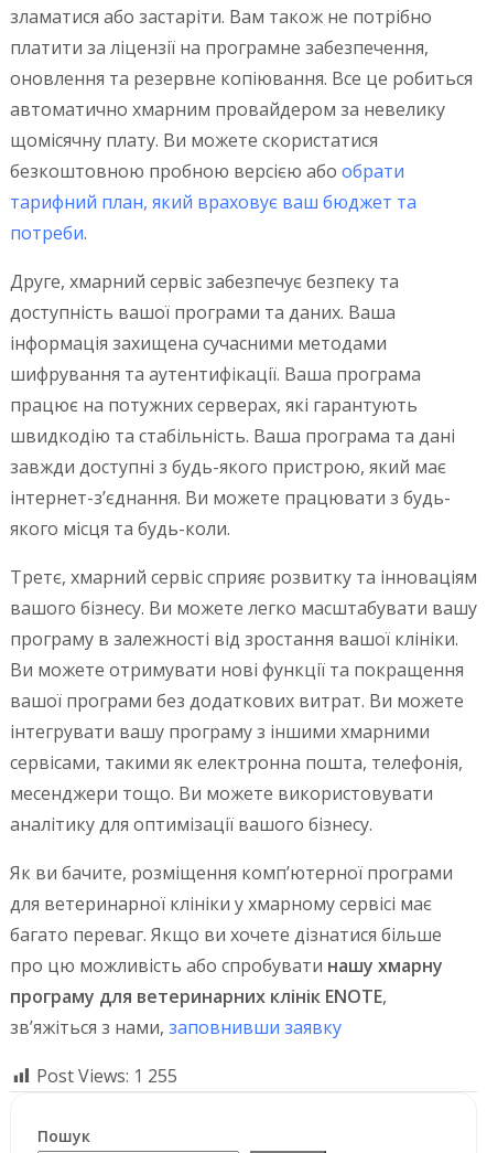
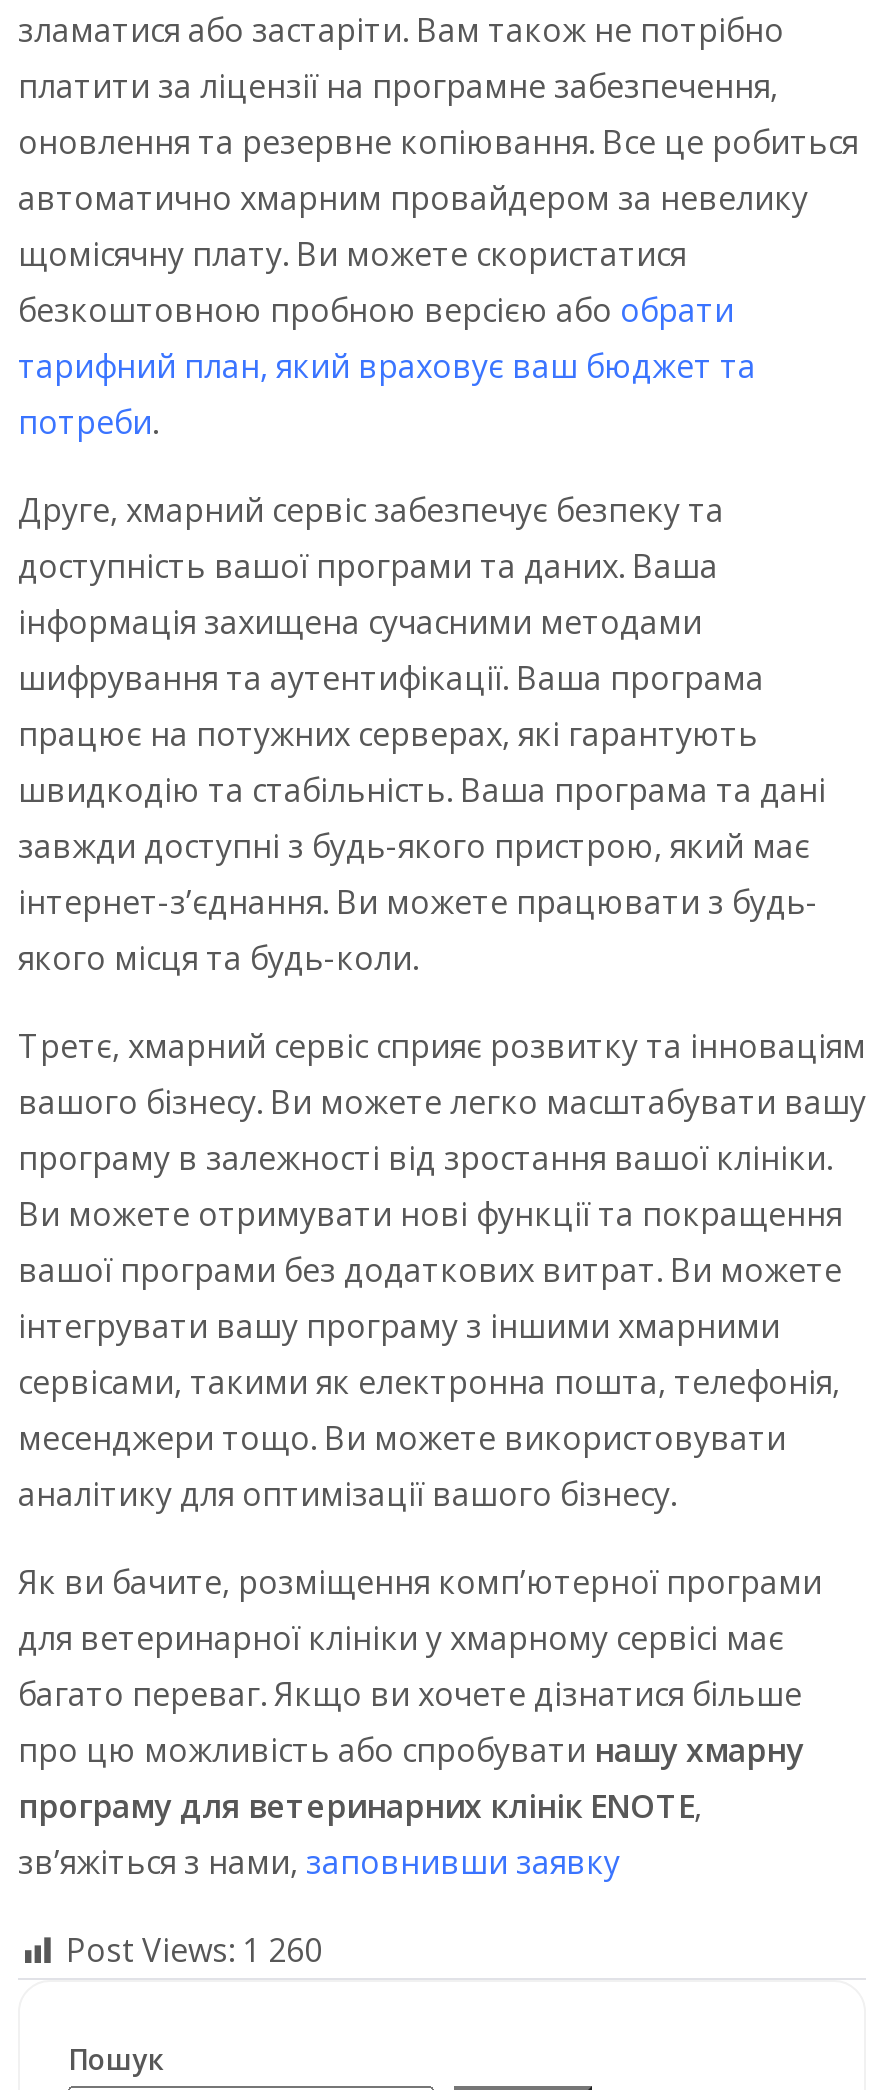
- Post Views: 1 255
+ Post Views: 1 260
